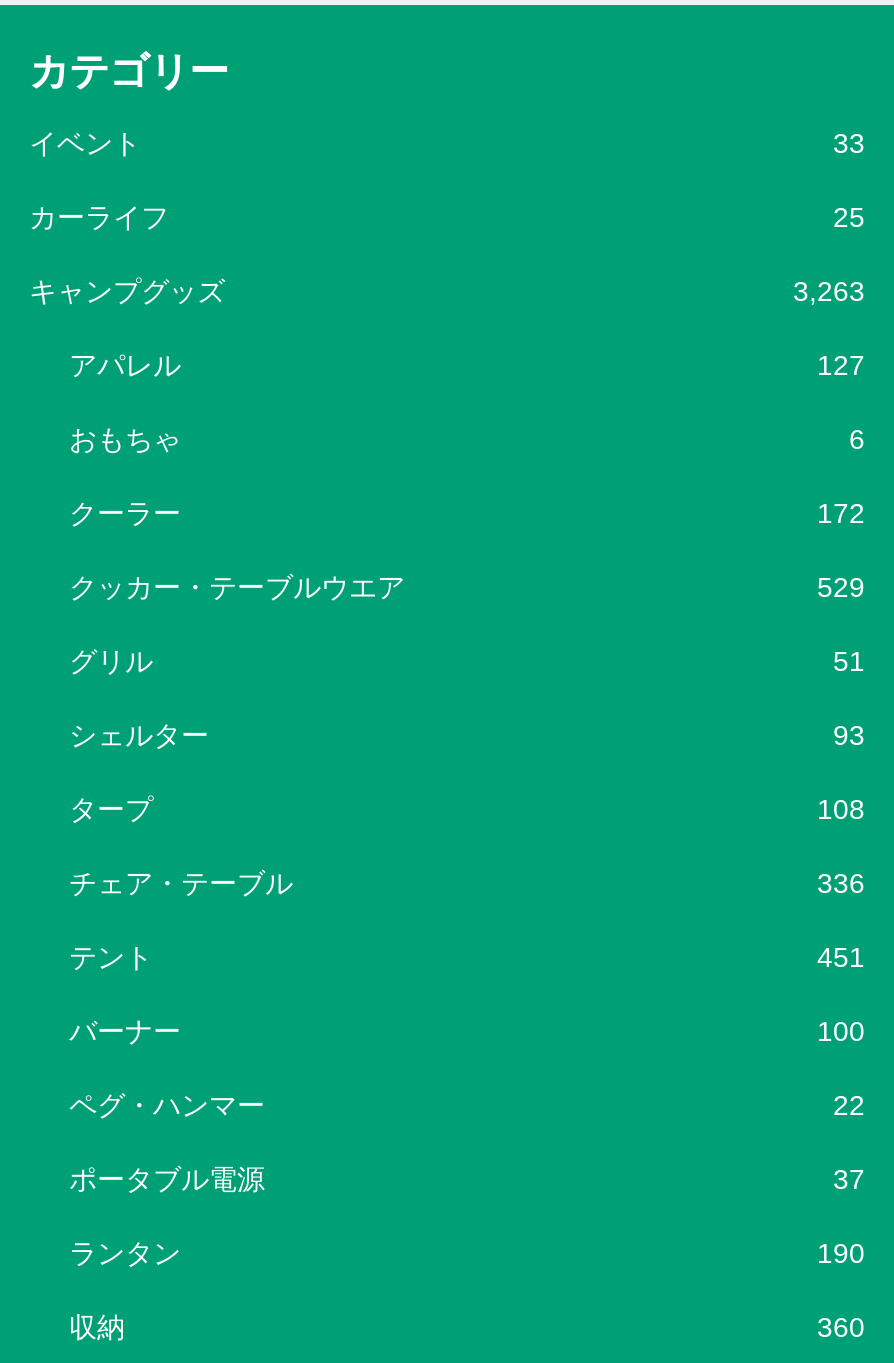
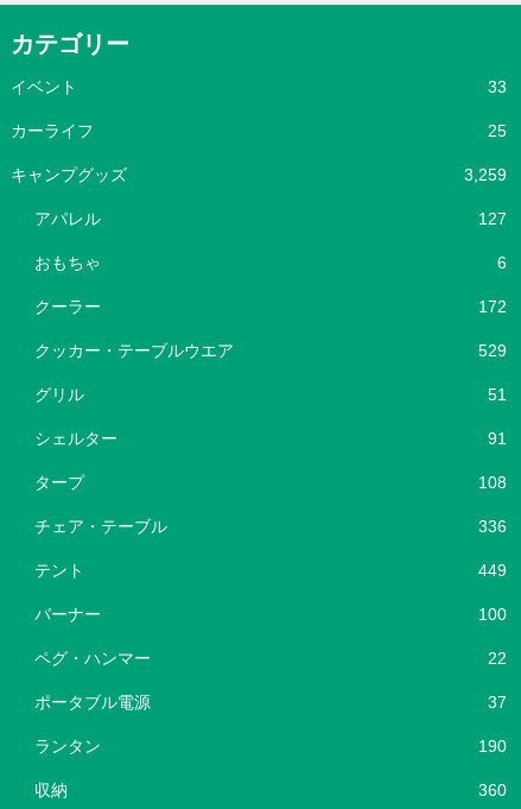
- 3,263
+ 3,259

- 93
+ 91

- 451
+ 449
